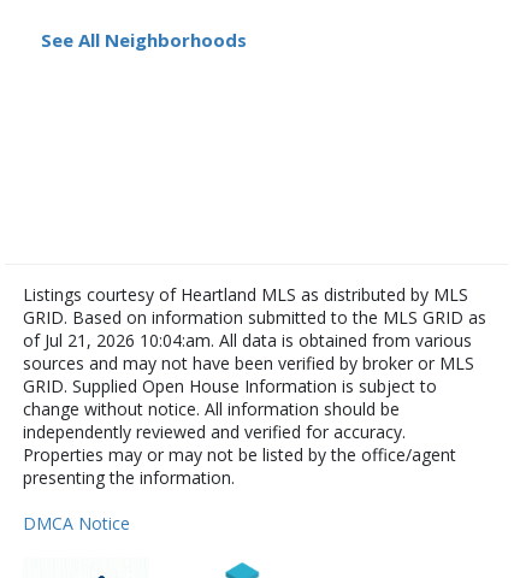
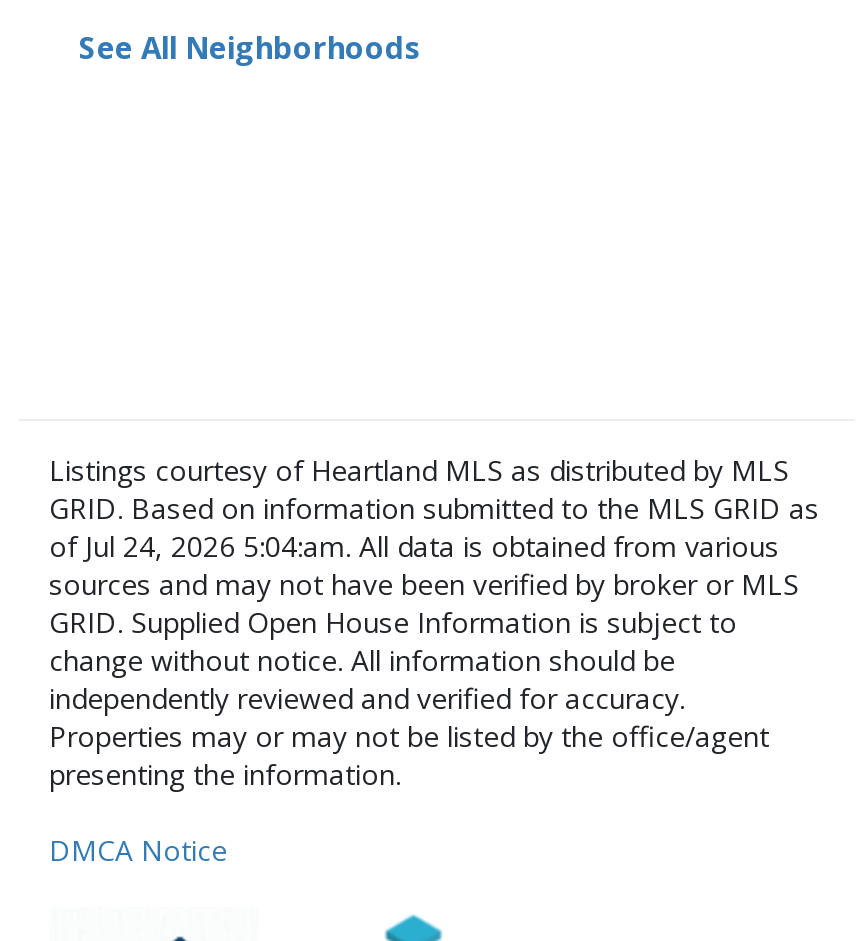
- of Jul 21, 2026 10:04:am. All data is obtained from various
+ of Jul 24, 2026 5:04:am. All data is obtained from various
